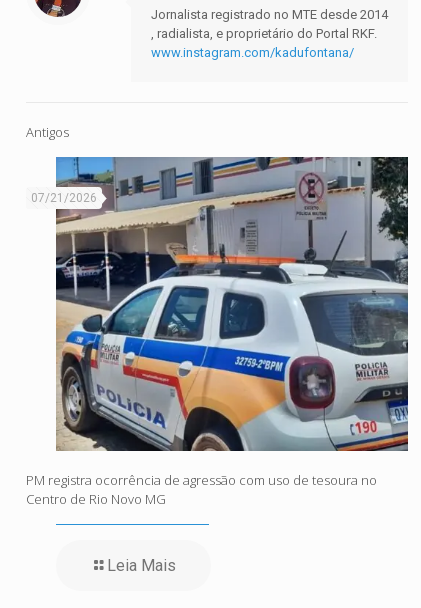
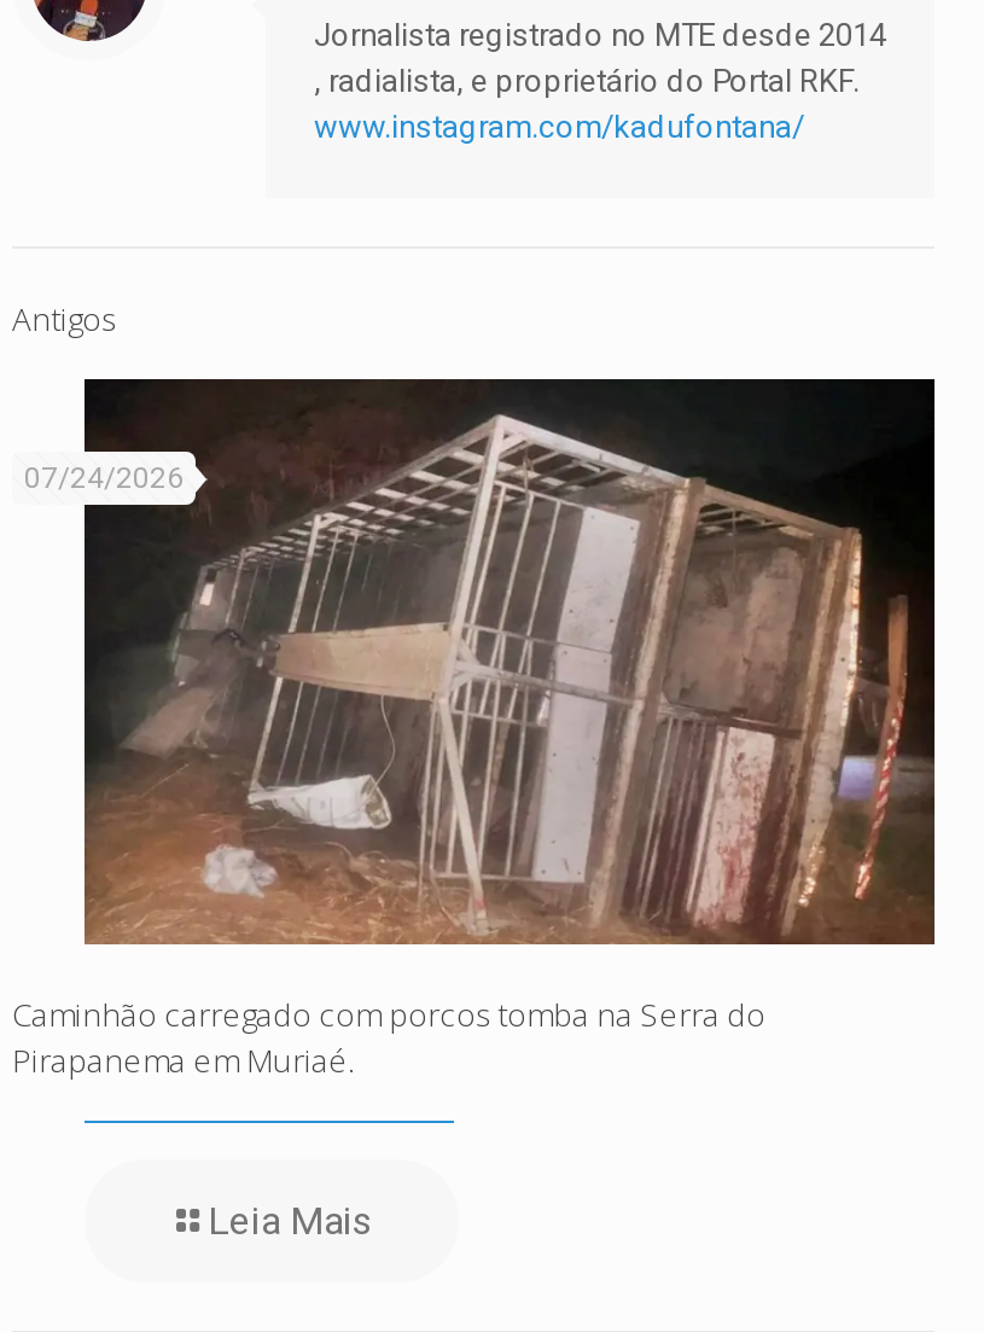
- [image]
- 07/21/2026
+ [image]
+ 07/24/2026

- PM registra ocorrência de agressão com uso de tesoura no
- Centro de Rio Novo MG
+ Caminhão carregado com porcos tomba na Serra do
+ Pirapanema em Muriaé.
